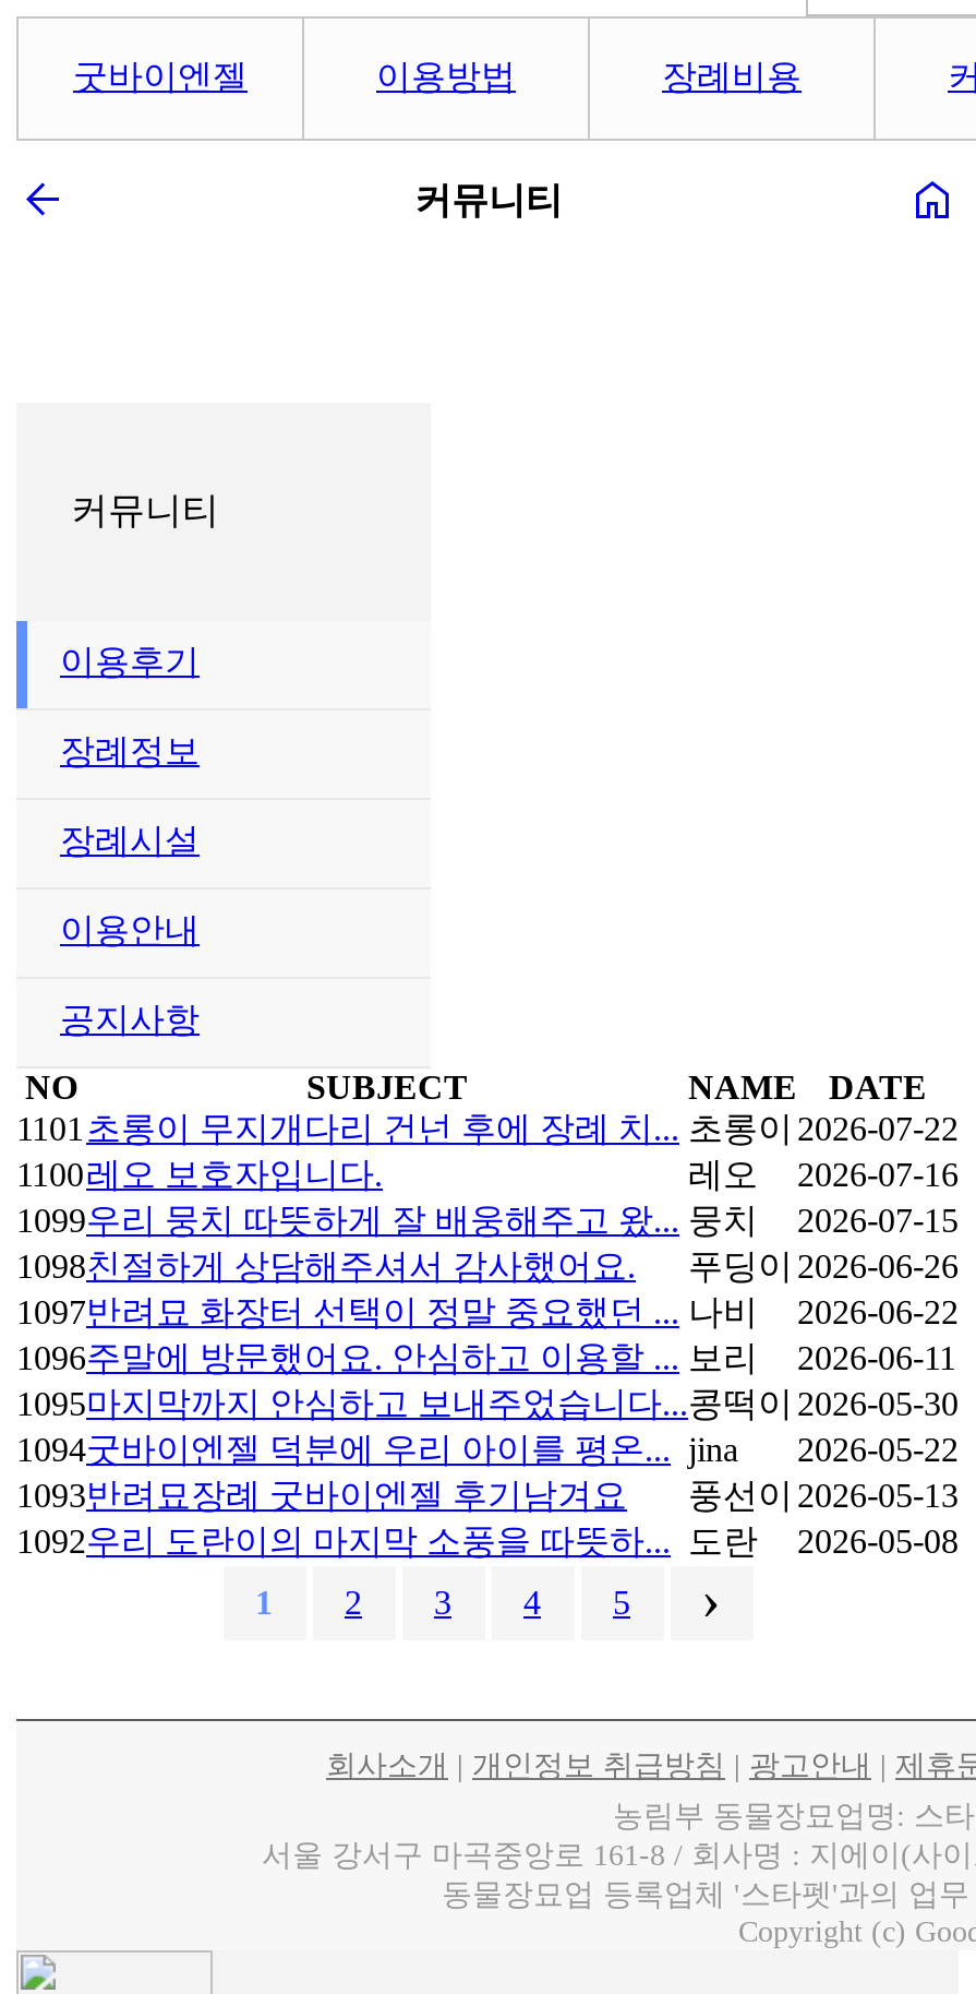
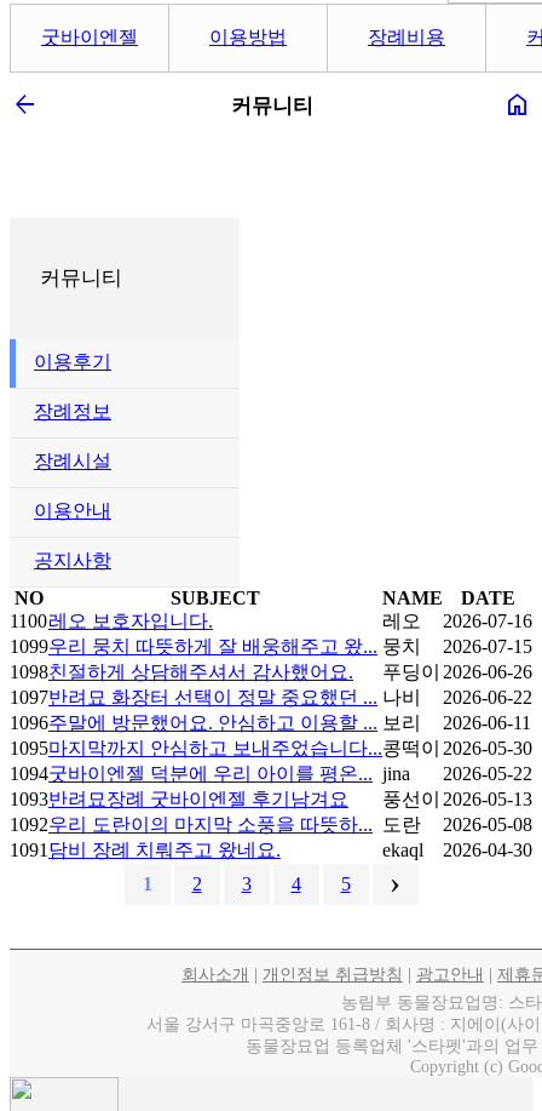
- 1101 초롱이 무지개다리 건넌 후에 장례 치... 초롱이 2026-07-22

moved up: 1100레오 보호자입니다. | 레오 | 2026-07-16 | ... | 1092우리 도란이의 마지막 소풍을 따뜻하... 도란 | 2026-05-08

+ 1091 담비 장례 치뤄주고 왔네요.
+ ekaql
+ 2026-04-30
